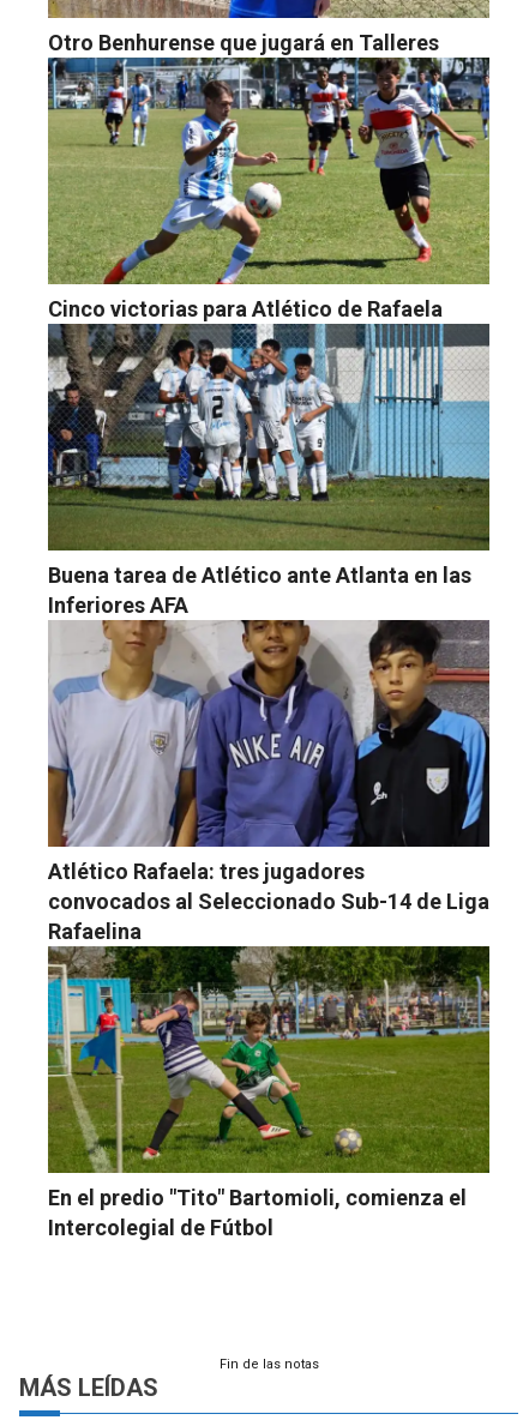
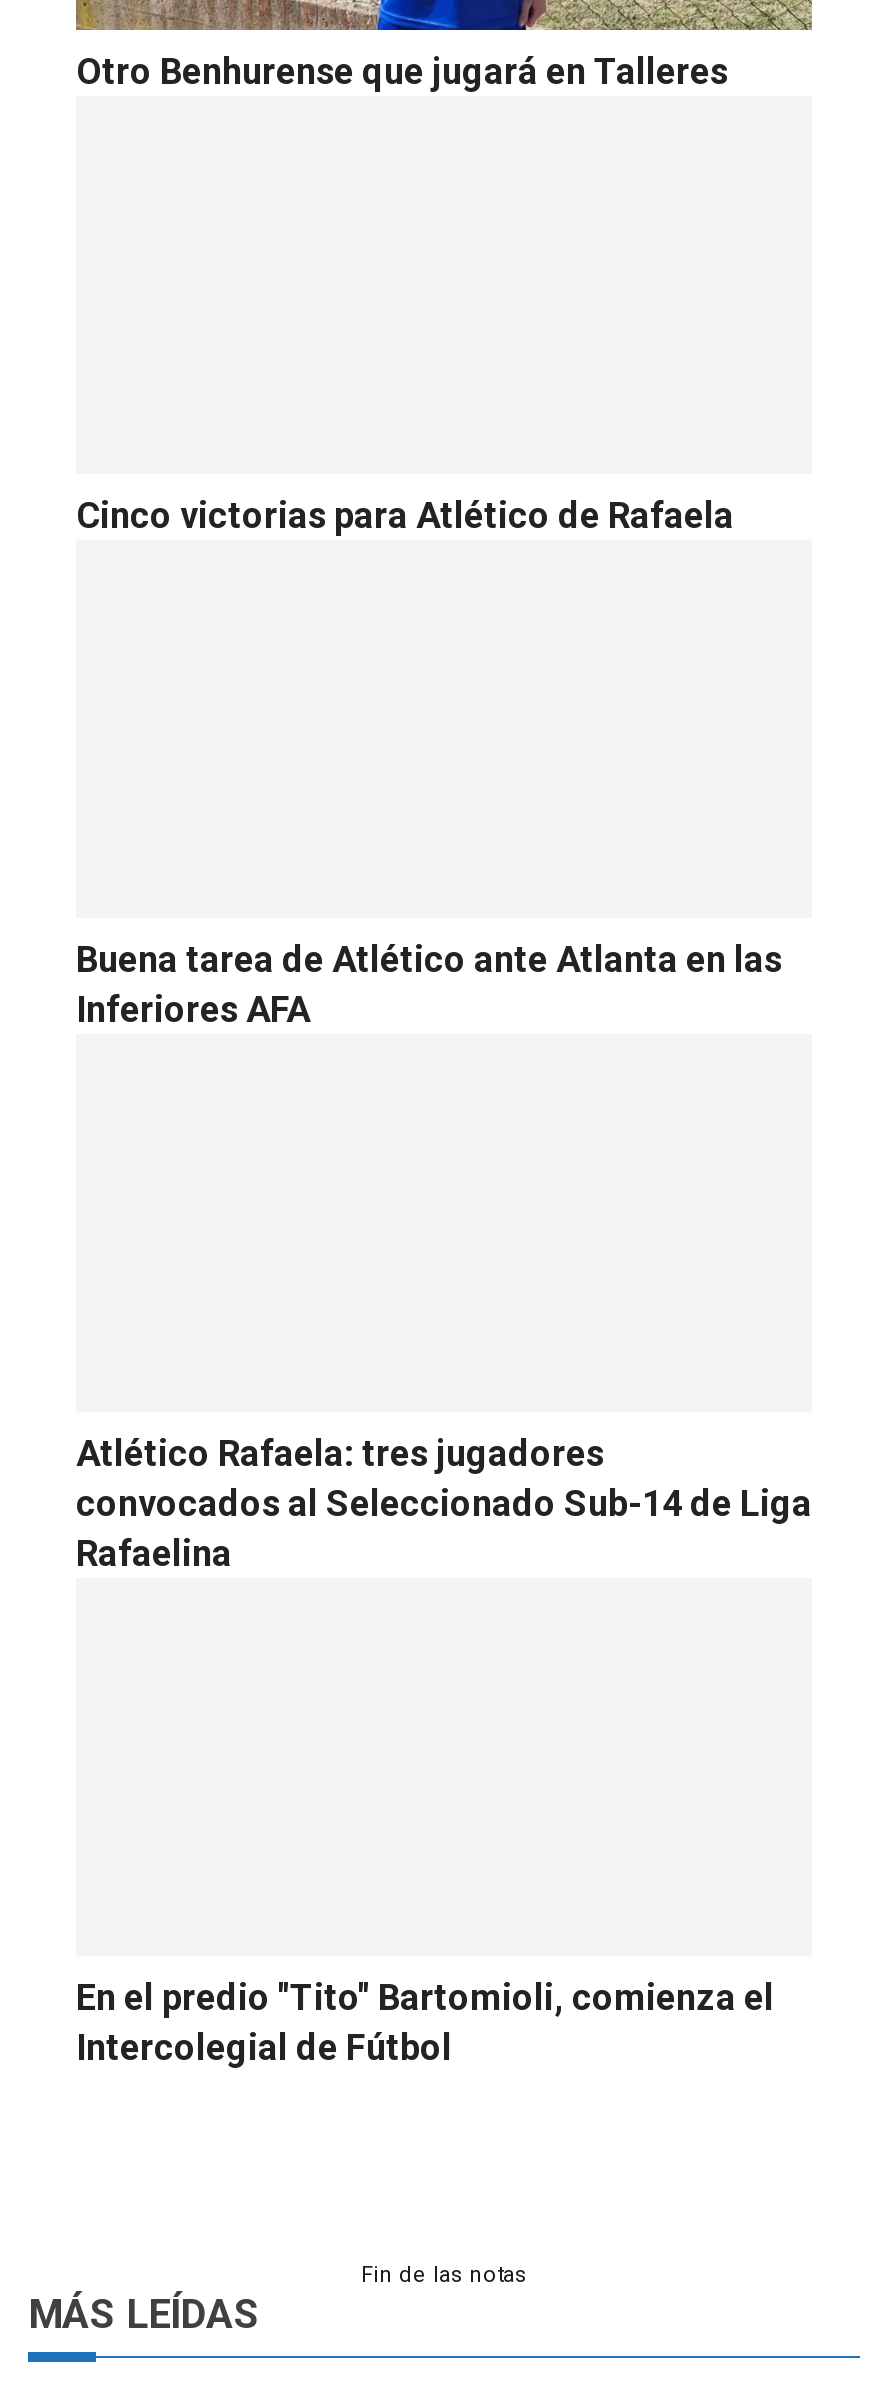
- [image]

- [image]

- [image]

- [image]
